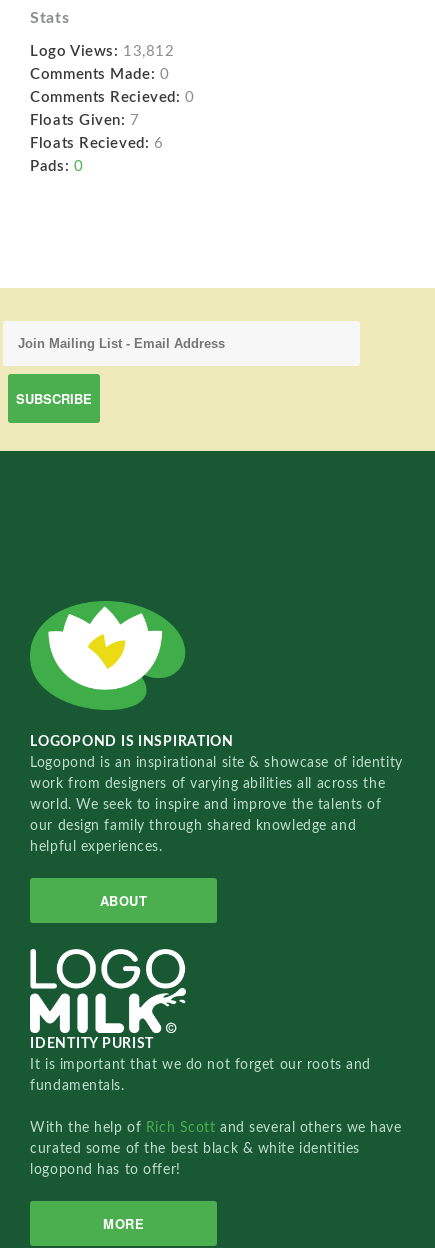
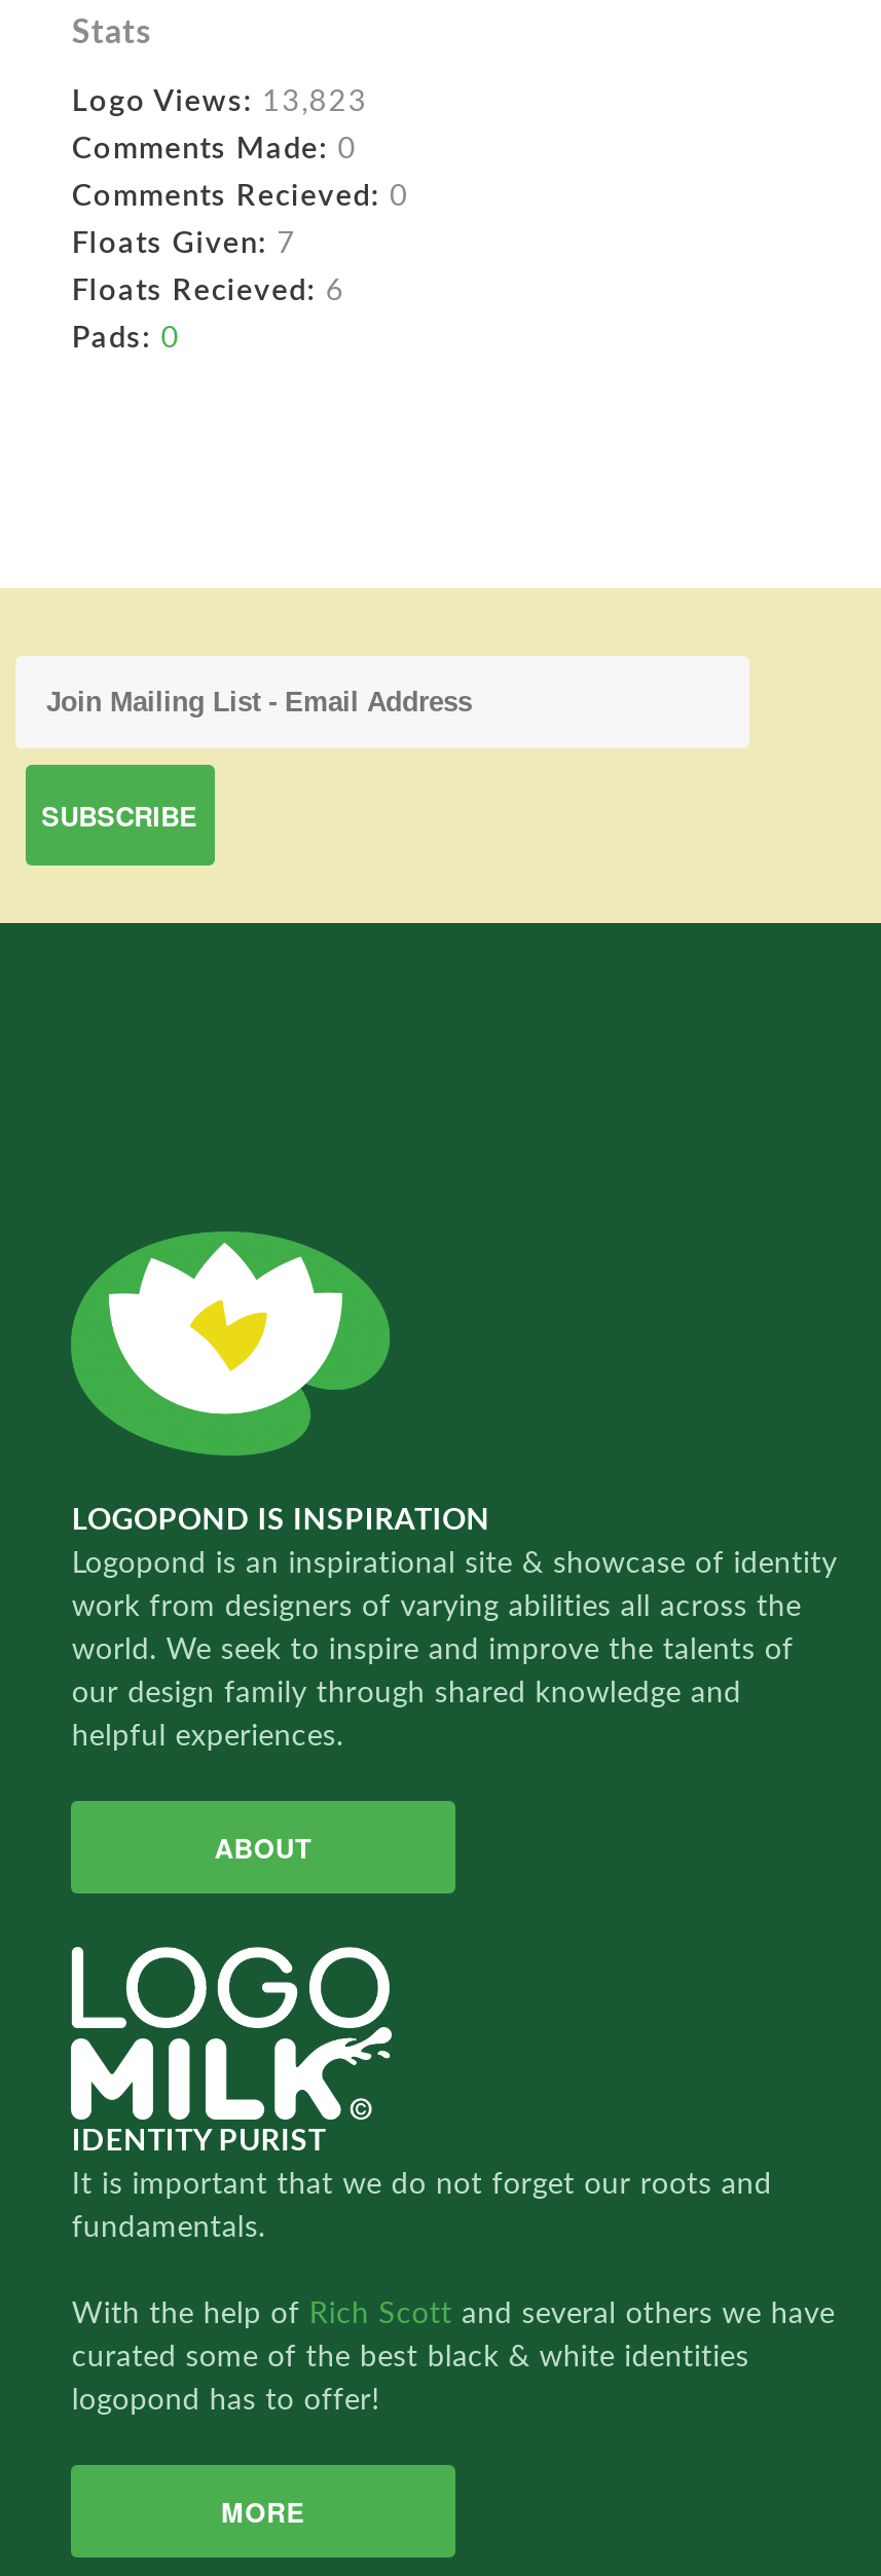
- Logo Views: 13,812
+ Logo Views: 13,823
